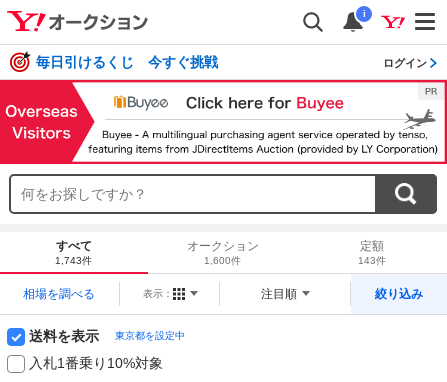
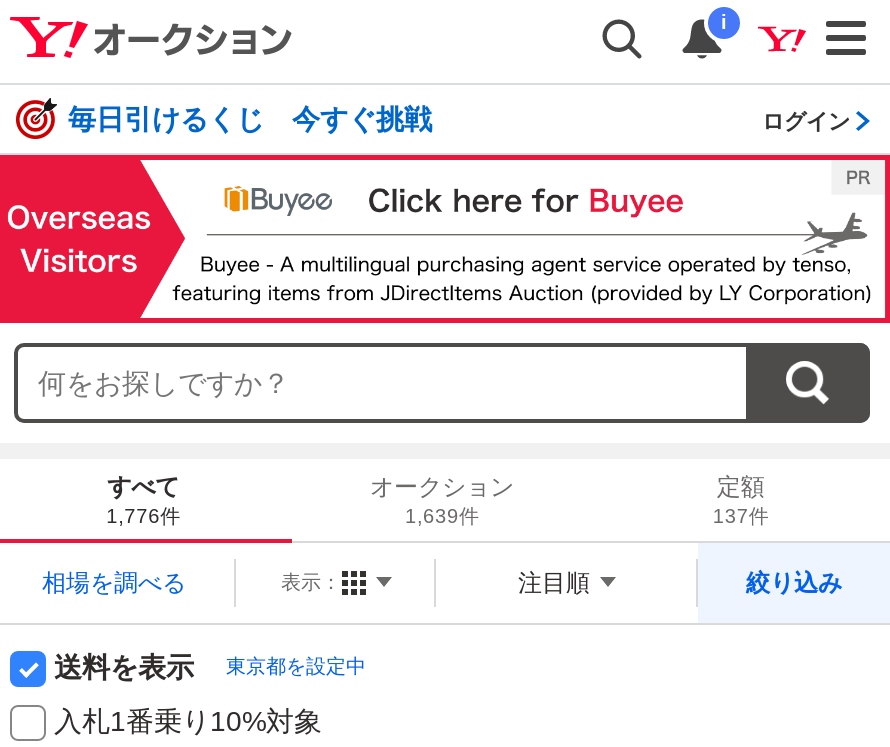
- 1,743件
+ 1,776件

- 1,600件
+ 1,639件

- 143件
+ 137件
